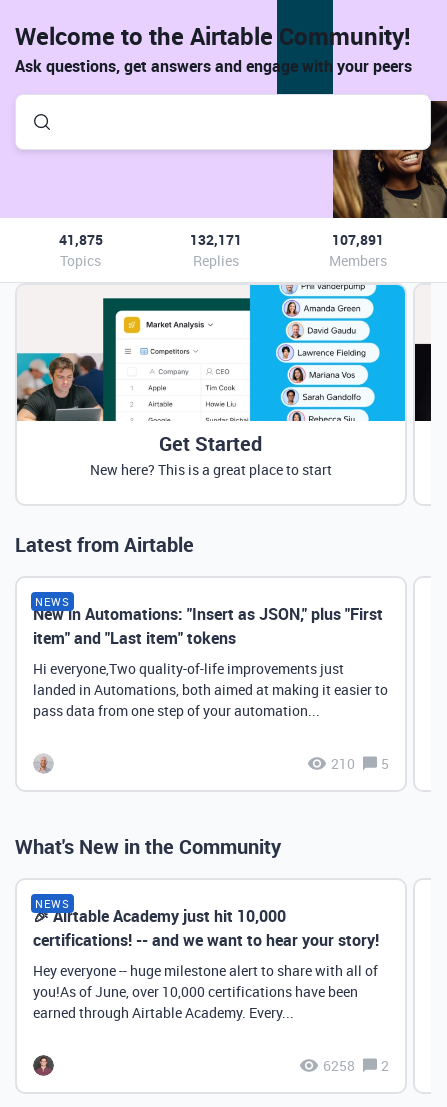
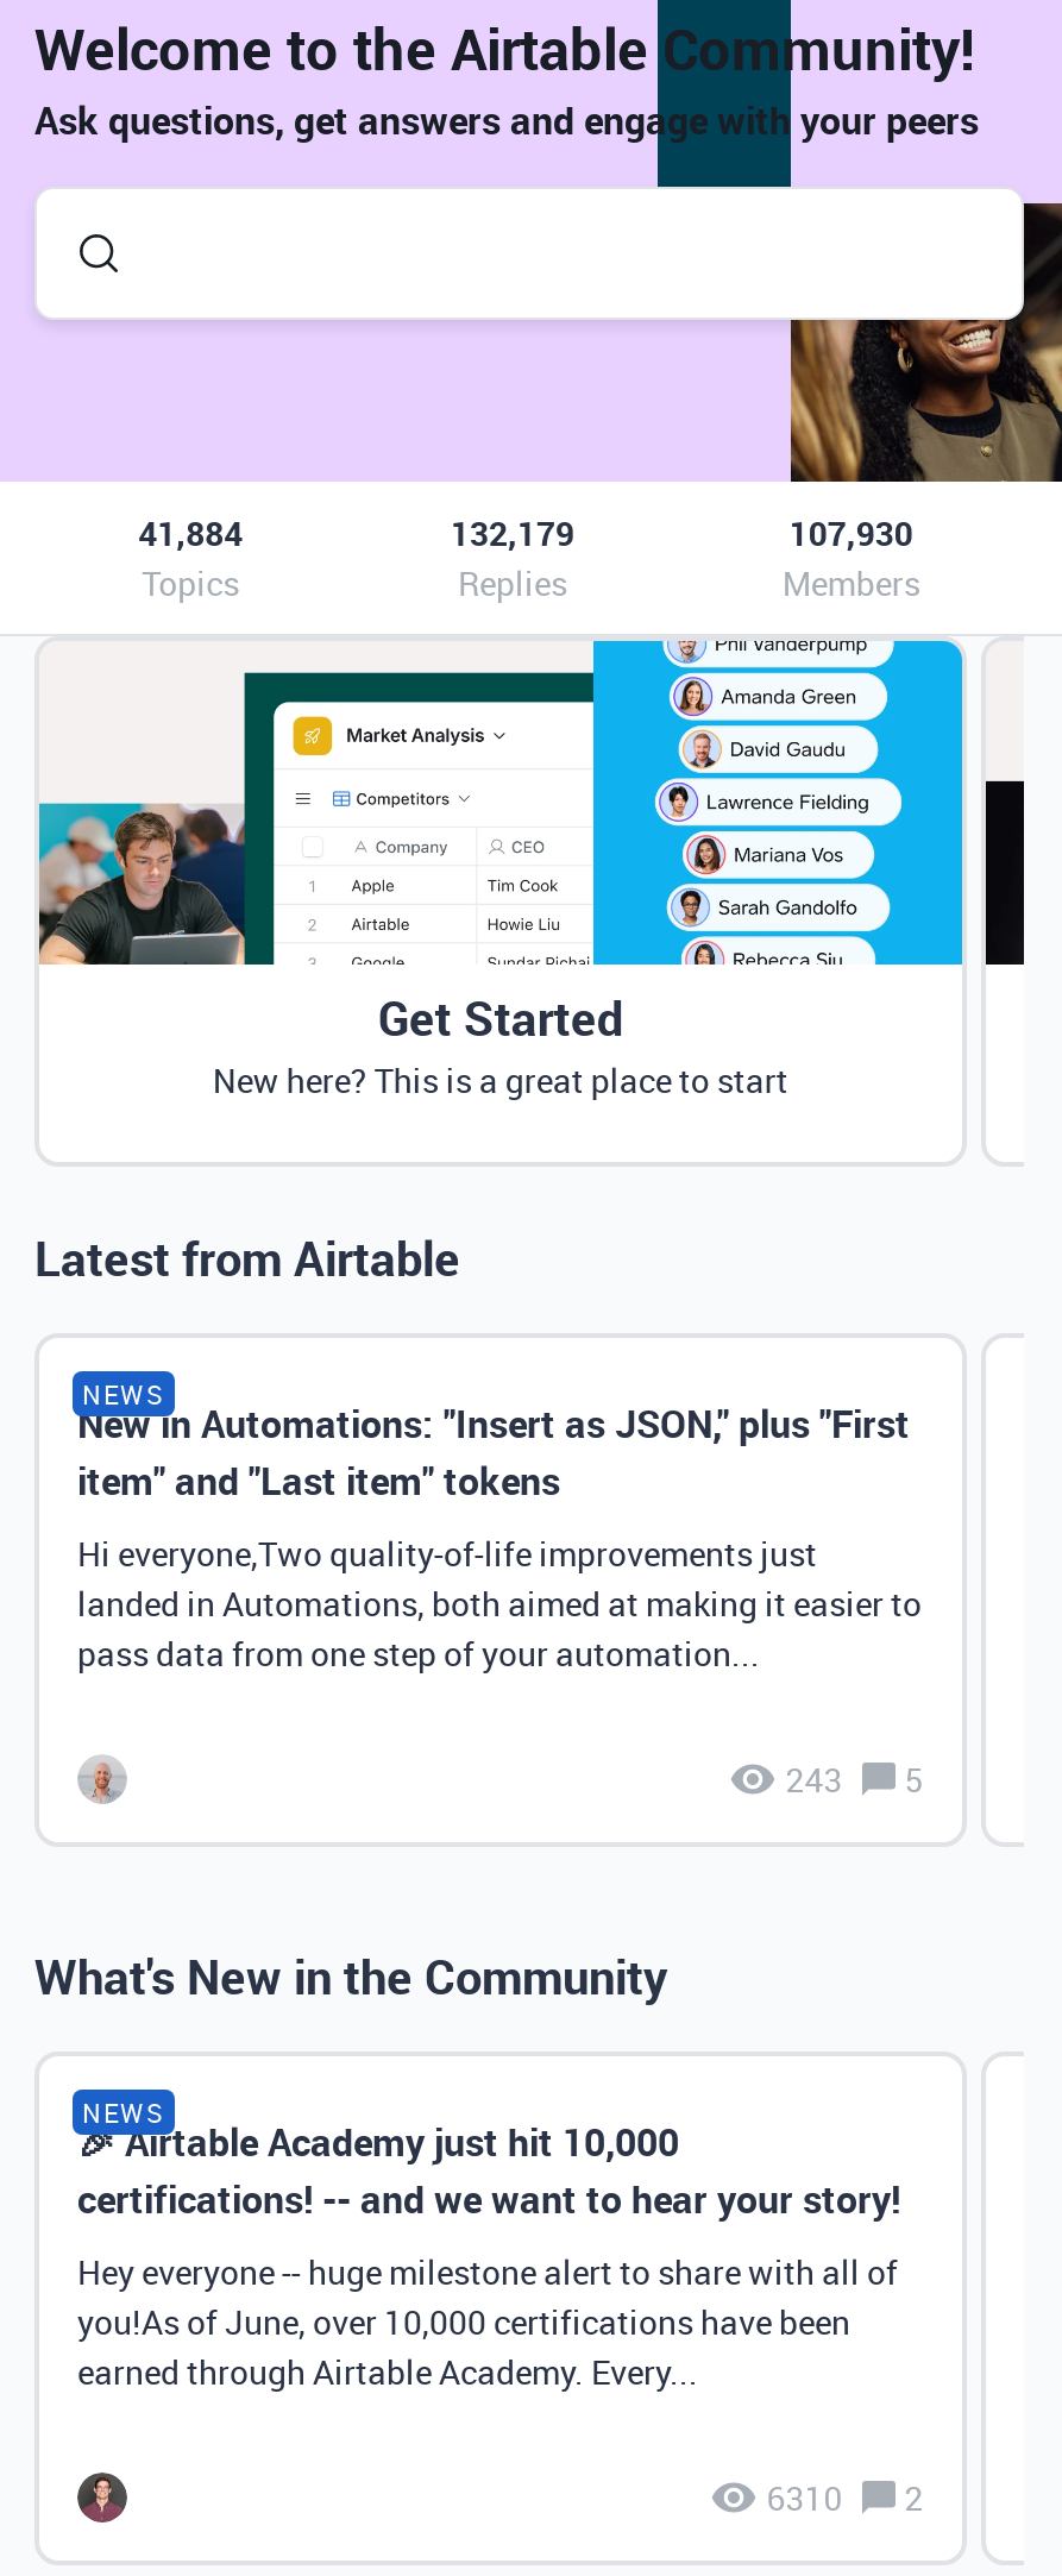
- 41,875
+ 41,884

- 132,171
+ 132,179

- 107,891
+ 107,930

- 210 5
+ 243 5

- 6258 2
+ 6310 2
